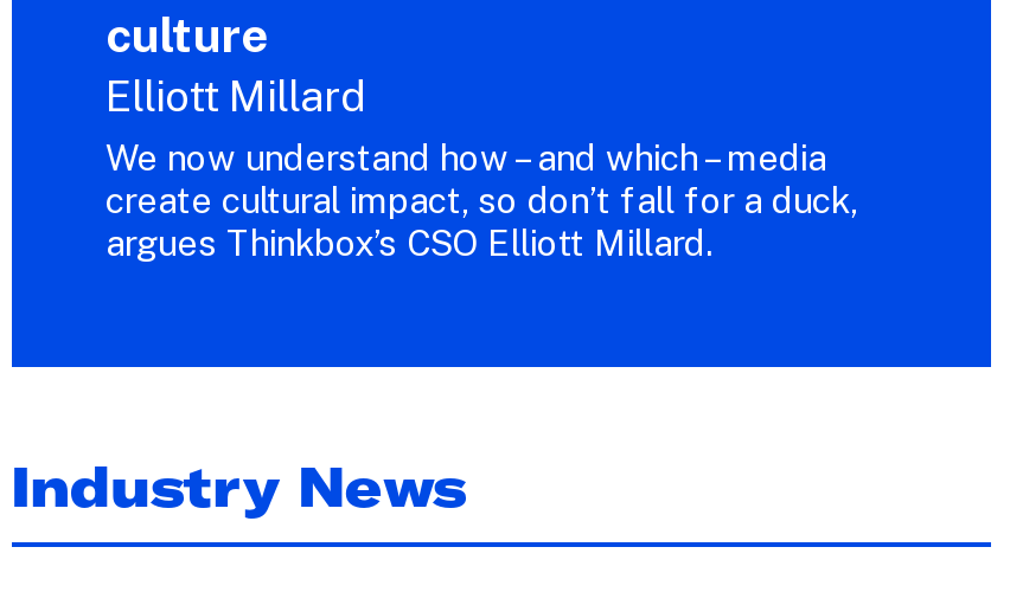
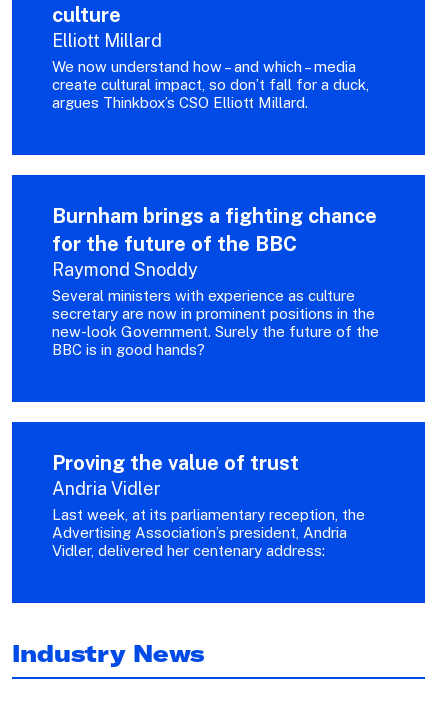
+ Burnham brings a fighting chance
+ for the future of the BBC
+ Raymond Snoddy
+ Several ministers with experience as culture
+ secretary are now in prominent positions in the
+ new-look Government. Surely the future of the
+ BBC is in good hands?

+ Proving the value of trust
+ Andria Vidler
+ Last week, at its parliamentary reception, the
+ Advertising Association’s president, Andria
+ Vidler, delivered her centenary address:
